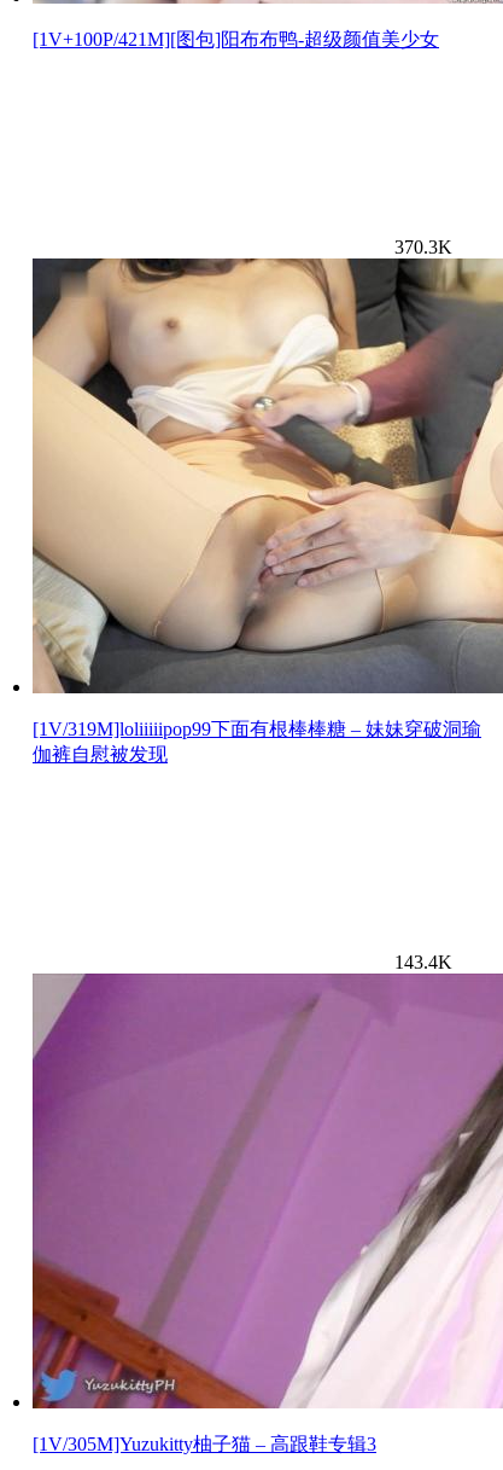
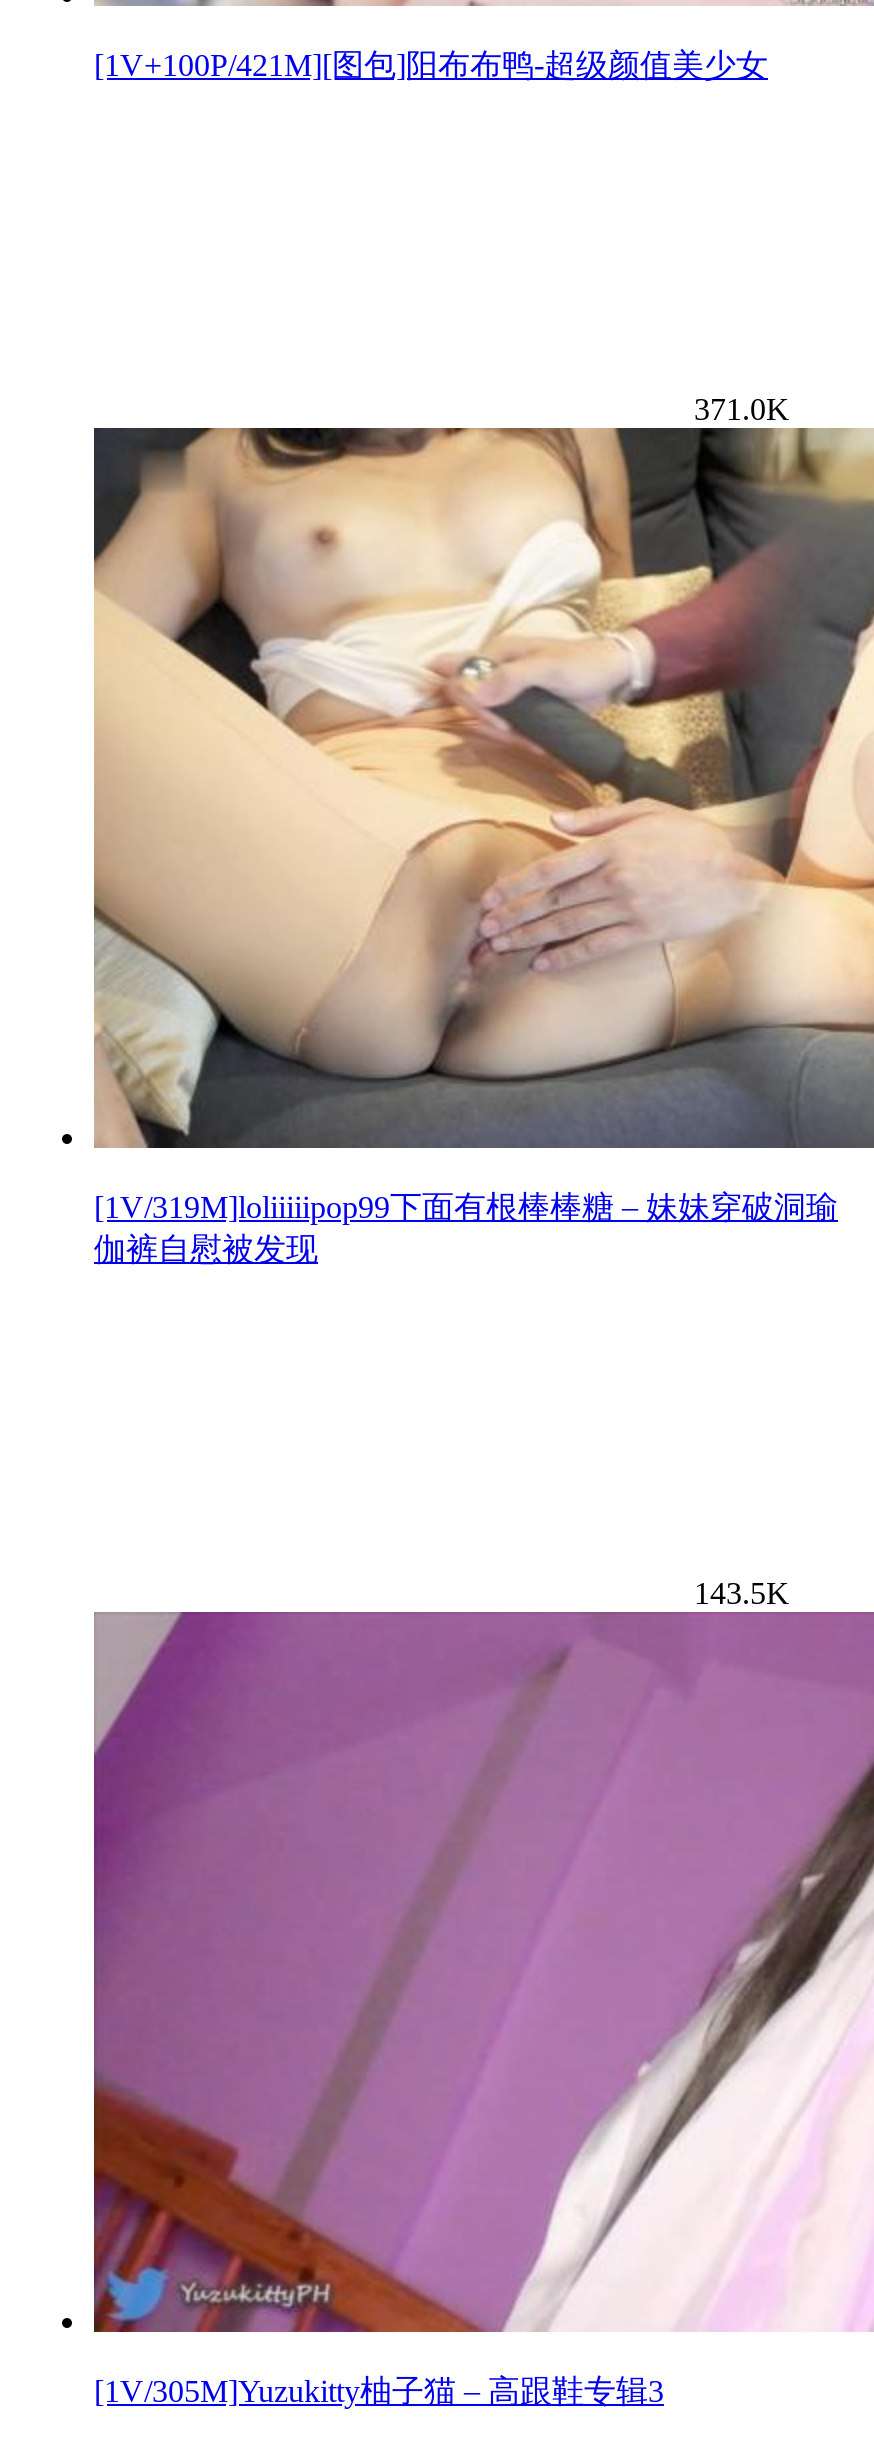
- 370.3K
+ 371.0K

- 143.4K
+ 143.5K
